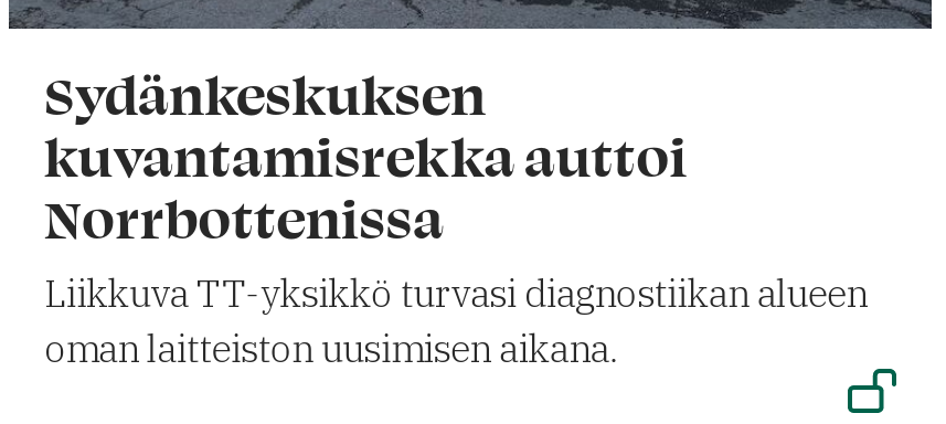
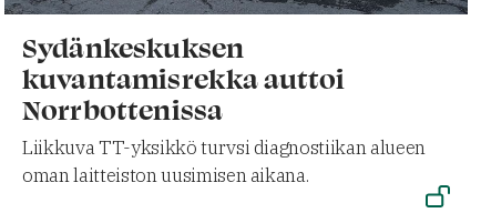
- Liikkuva TT-yksikkö turvasi diagnostiikan alueen
+ Liikkuva TT-yksikkö turvsi diagnostiikan alueen
